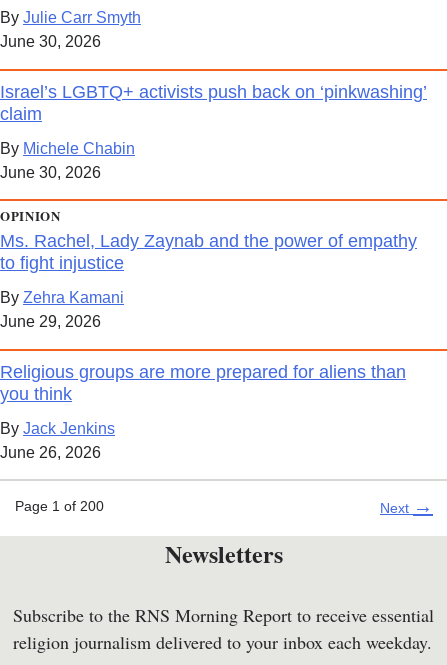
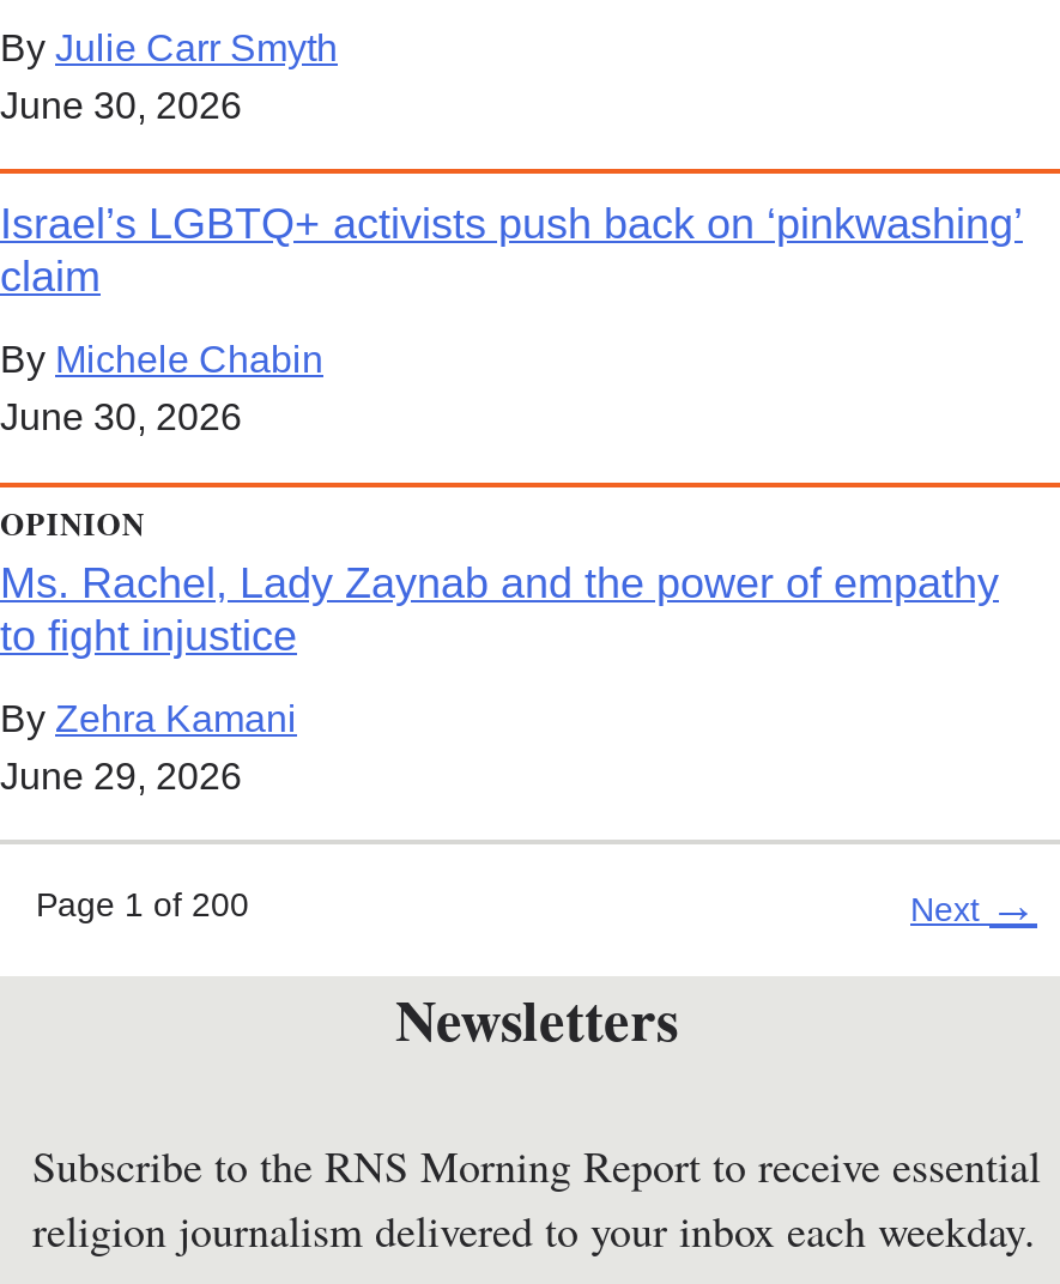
- Religious groups are more prepared for aliens than
- you think
- Jack Jenkins
- June 26, 2026
